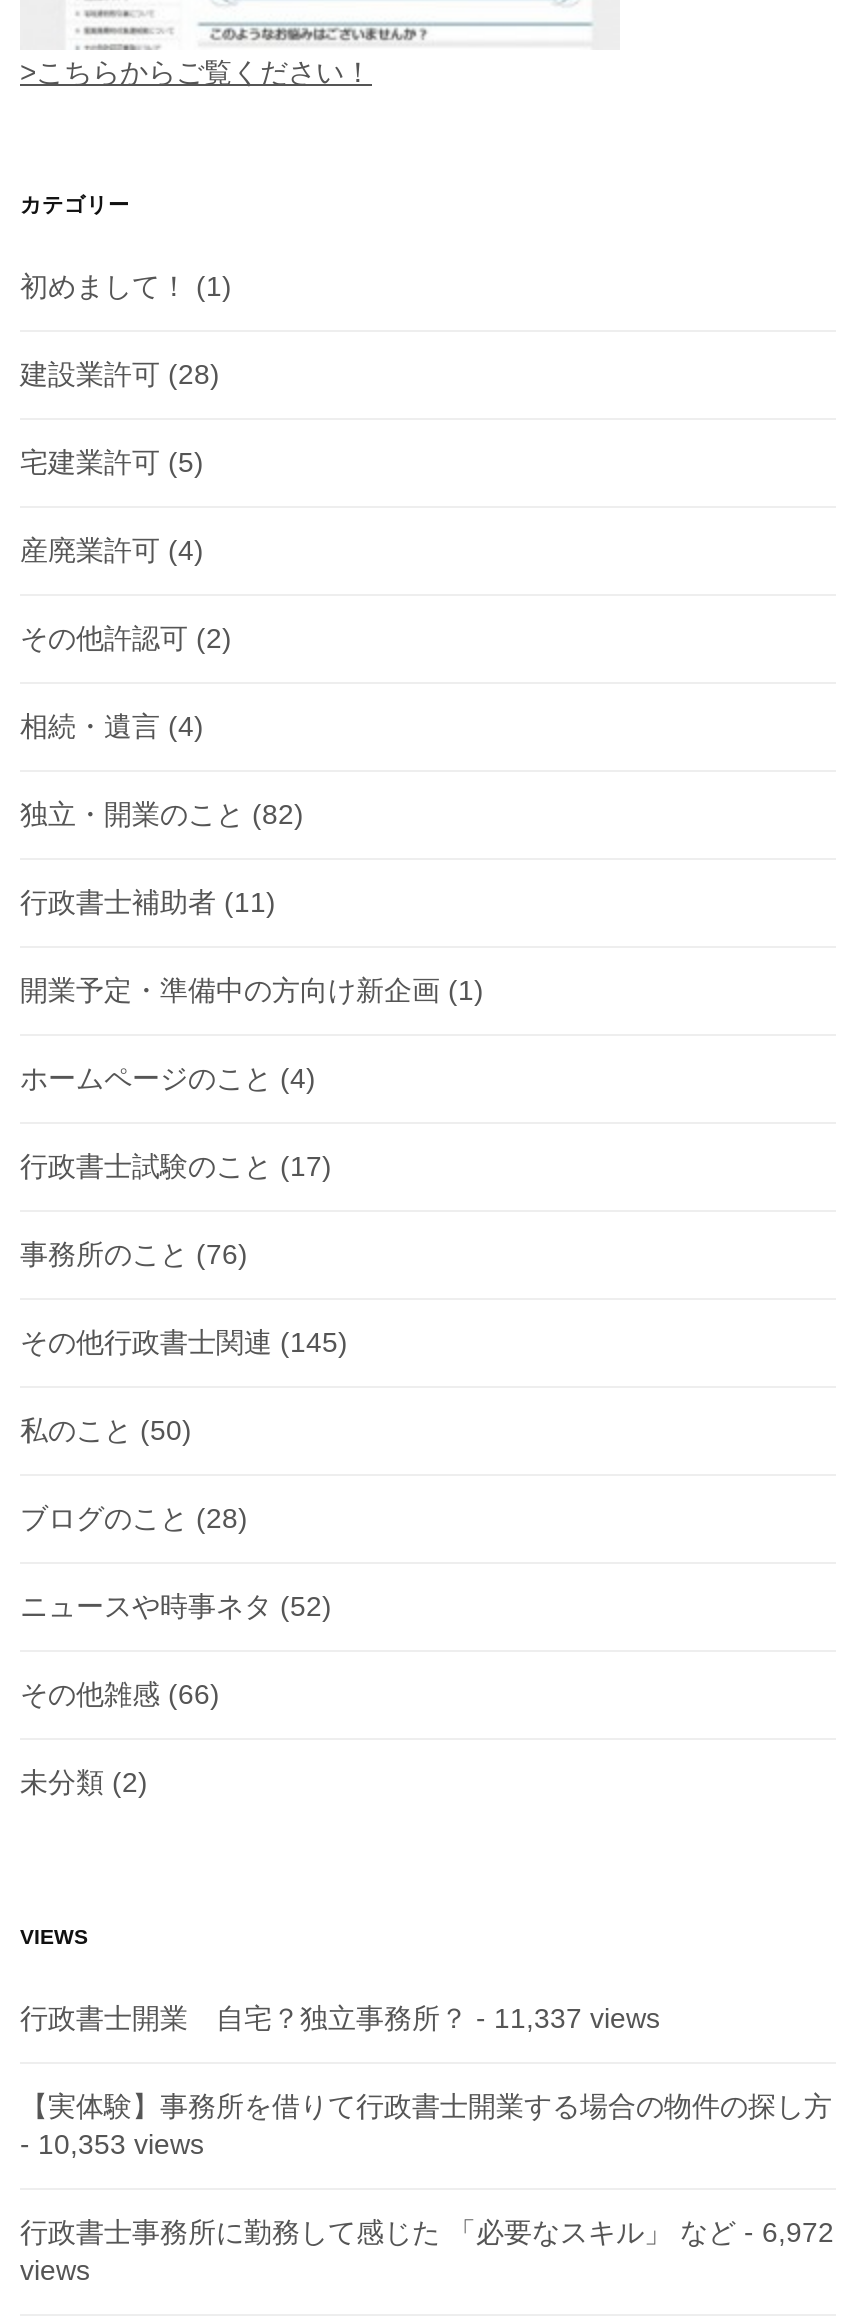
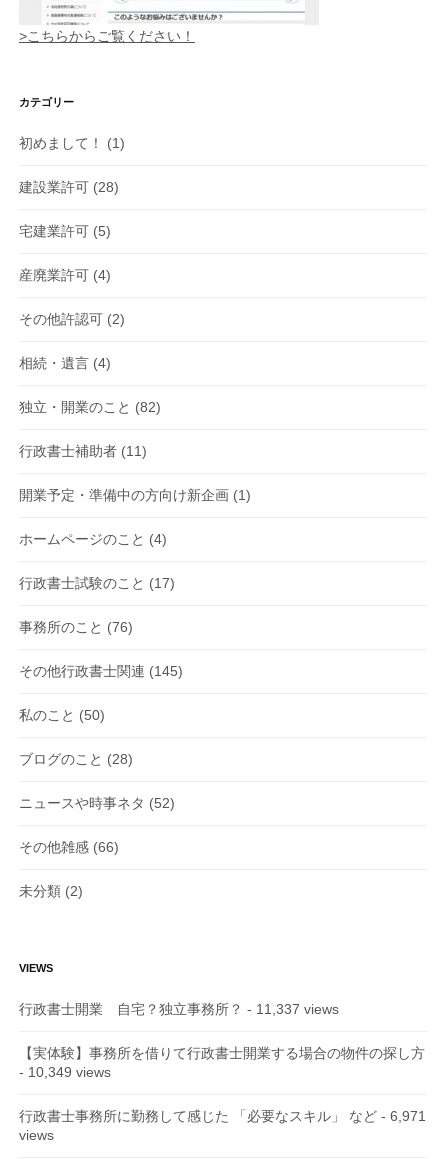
- - 10,353 views
+ - 10,349 views

- 行政書士事務所に勤務して感じた 「必要なスキル」 など- 6,972
+ 行政書士事務所に勤務して感じた 「必要なスキル」 など- 6,971
